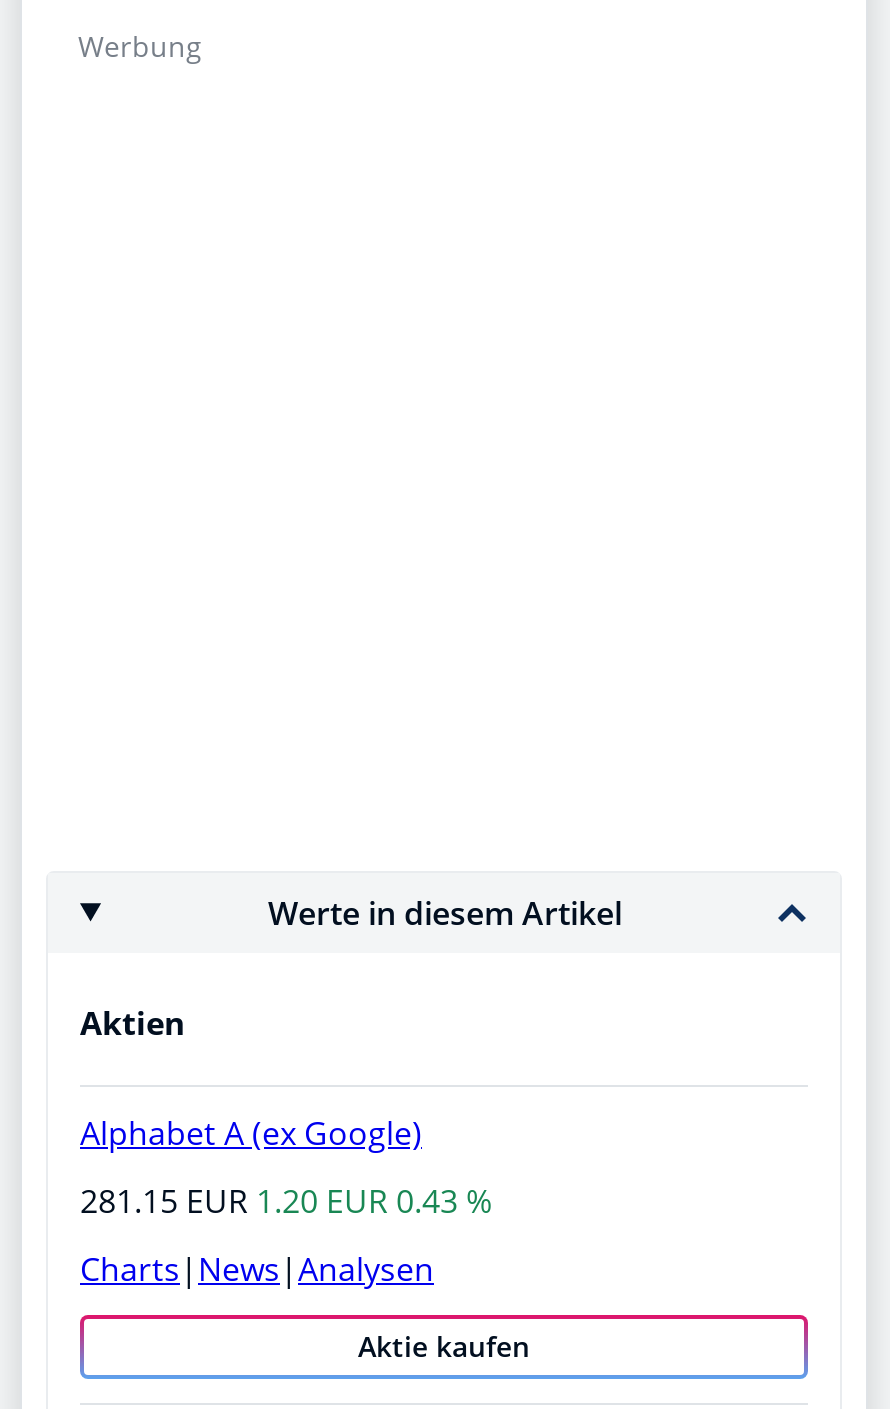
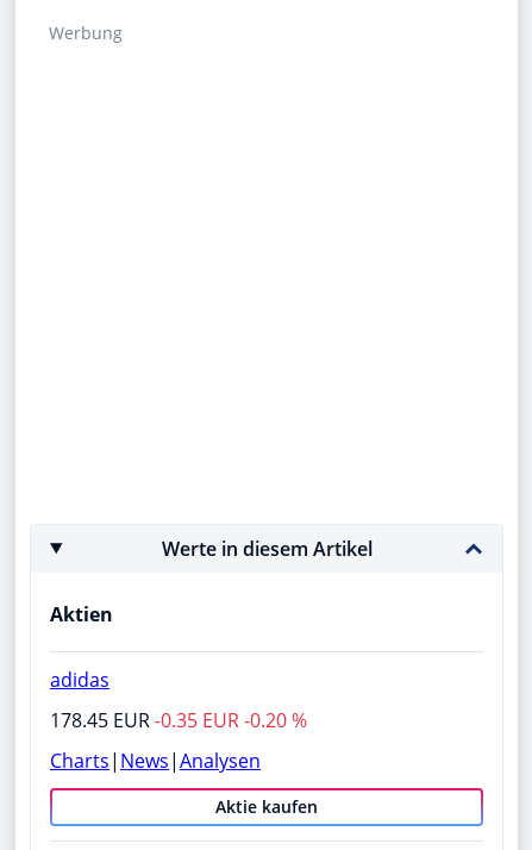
- Alphabet A (ex Google)
+ adidas

- 281.15 EUR 1.20 EUR 0.43 %
+ 178.45 EUR -0.35 EUR -0.20 %
